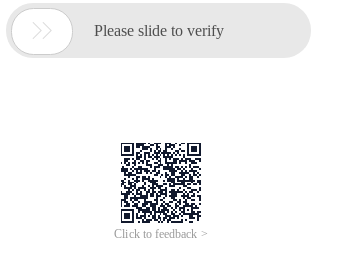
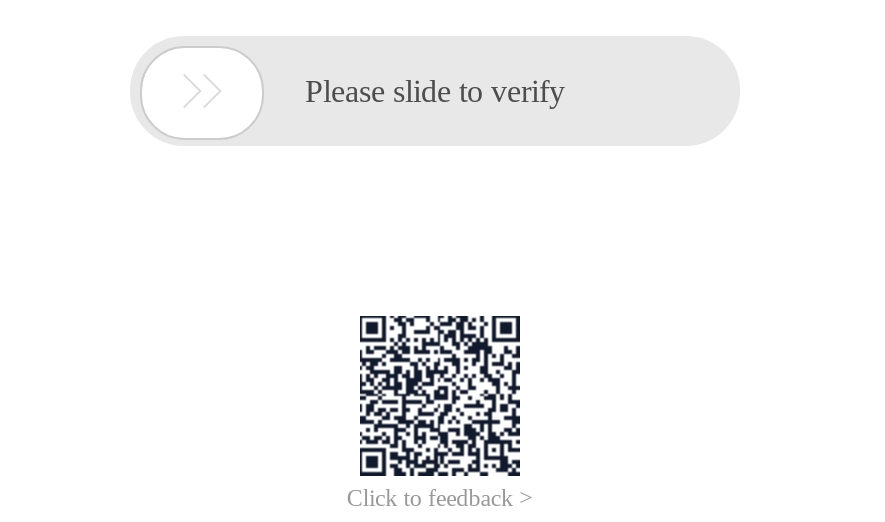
- [image]
+ [image]
